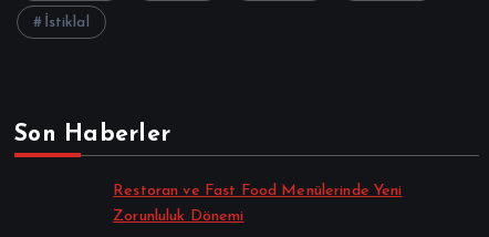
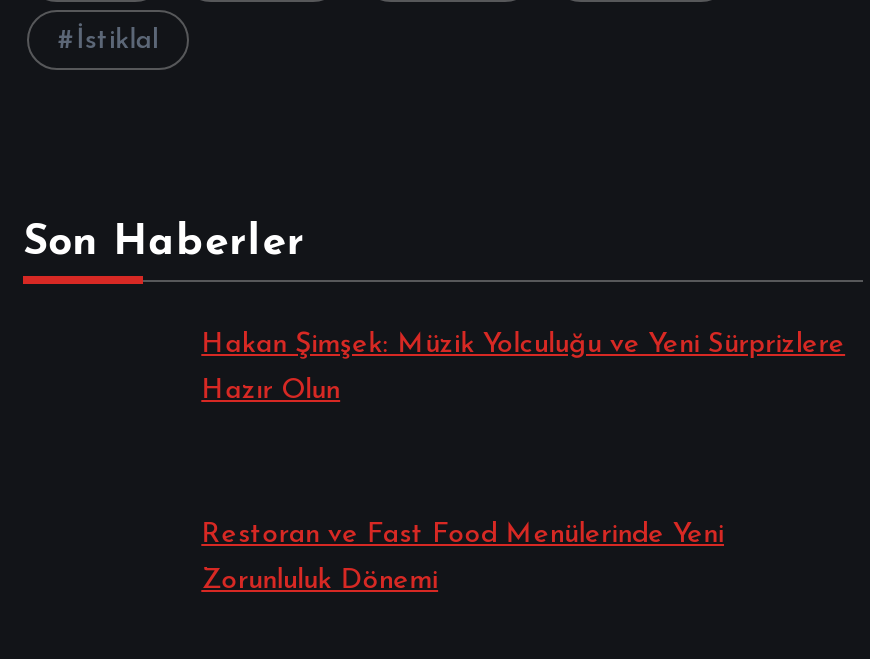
+ Hakan Şimşek: Müzik Yolculuğu ve Yeni Sürprizlere
+ Hazır Olun
